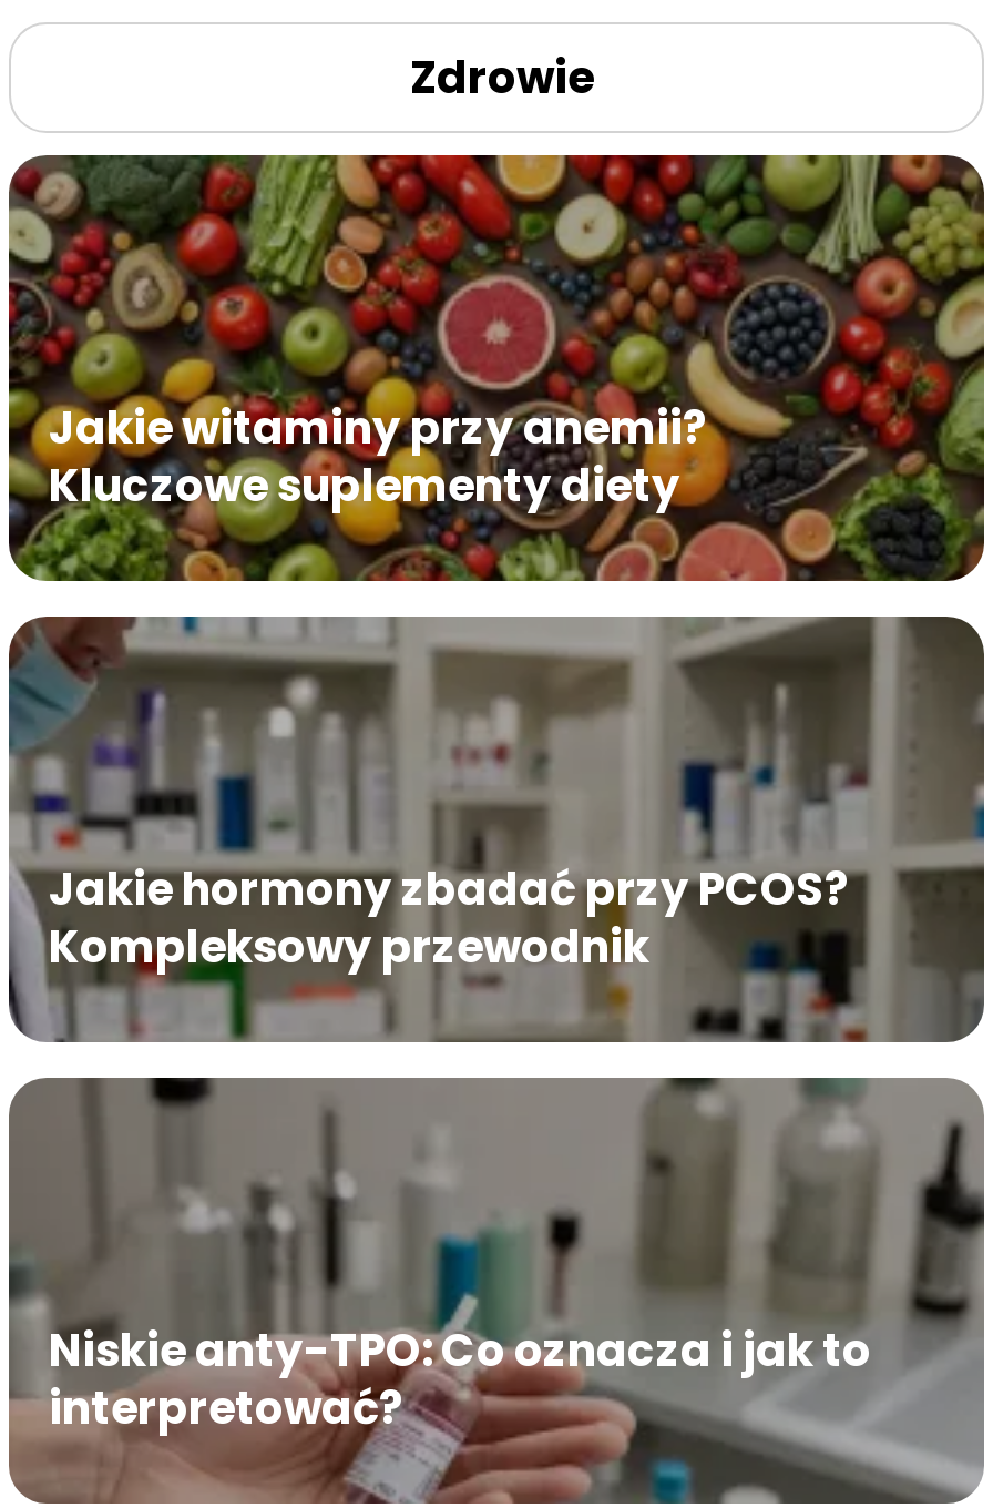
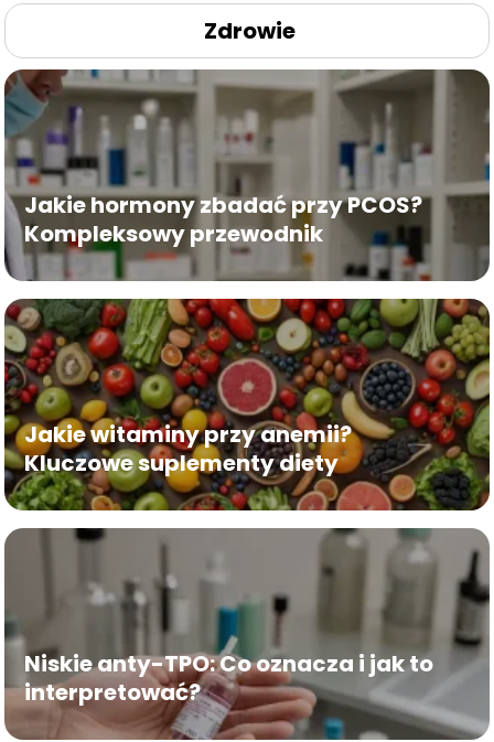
moved down: [image] | Jakie witaminy przy anemii? | Kluczowe suplementy diety

moved up: [image] | Jakie hormony zbadać przy PCOS? | Kompleksowy przewodnik
